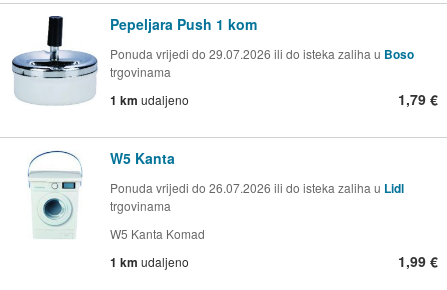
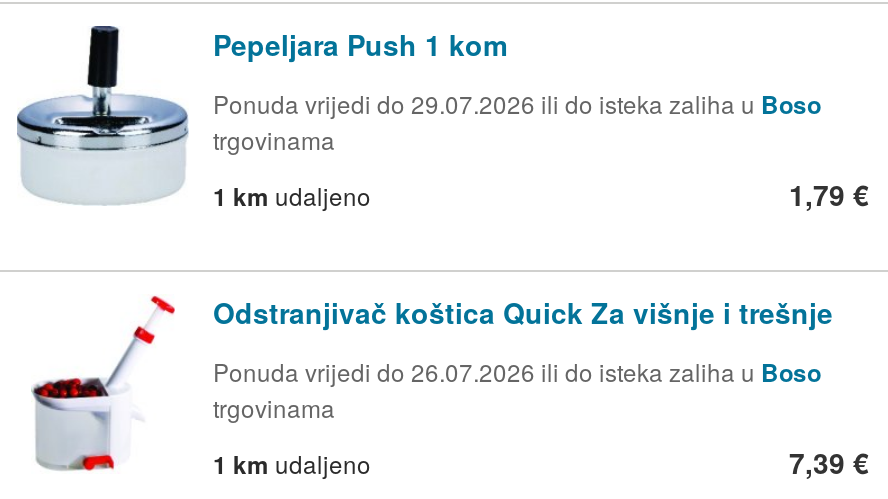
- [image]
- W5 Kanta
+ [image]
+ Odstranjivač koštica Quick Za višnje i trešnje

- Ponuda vrijedi do 26.07.2026 ili do isteka zaliha u Lidl
+ Ponuda vrijedi do 26.07.2026 ili do isteka zaliha u Boso

- W5 Kanta Komad

- 1,99 €
+ 7,39 €
